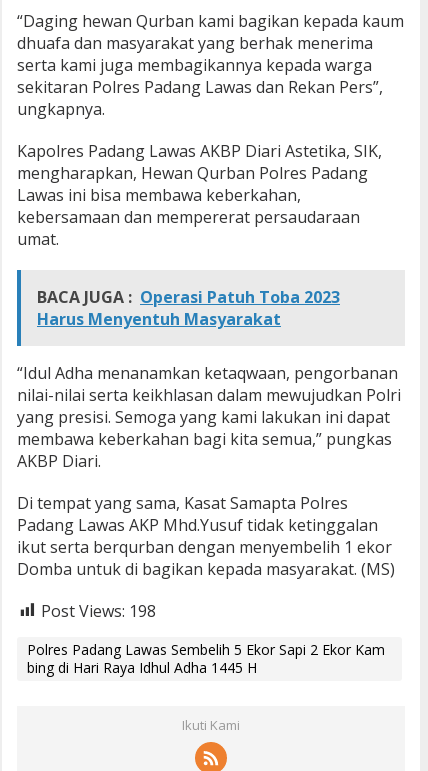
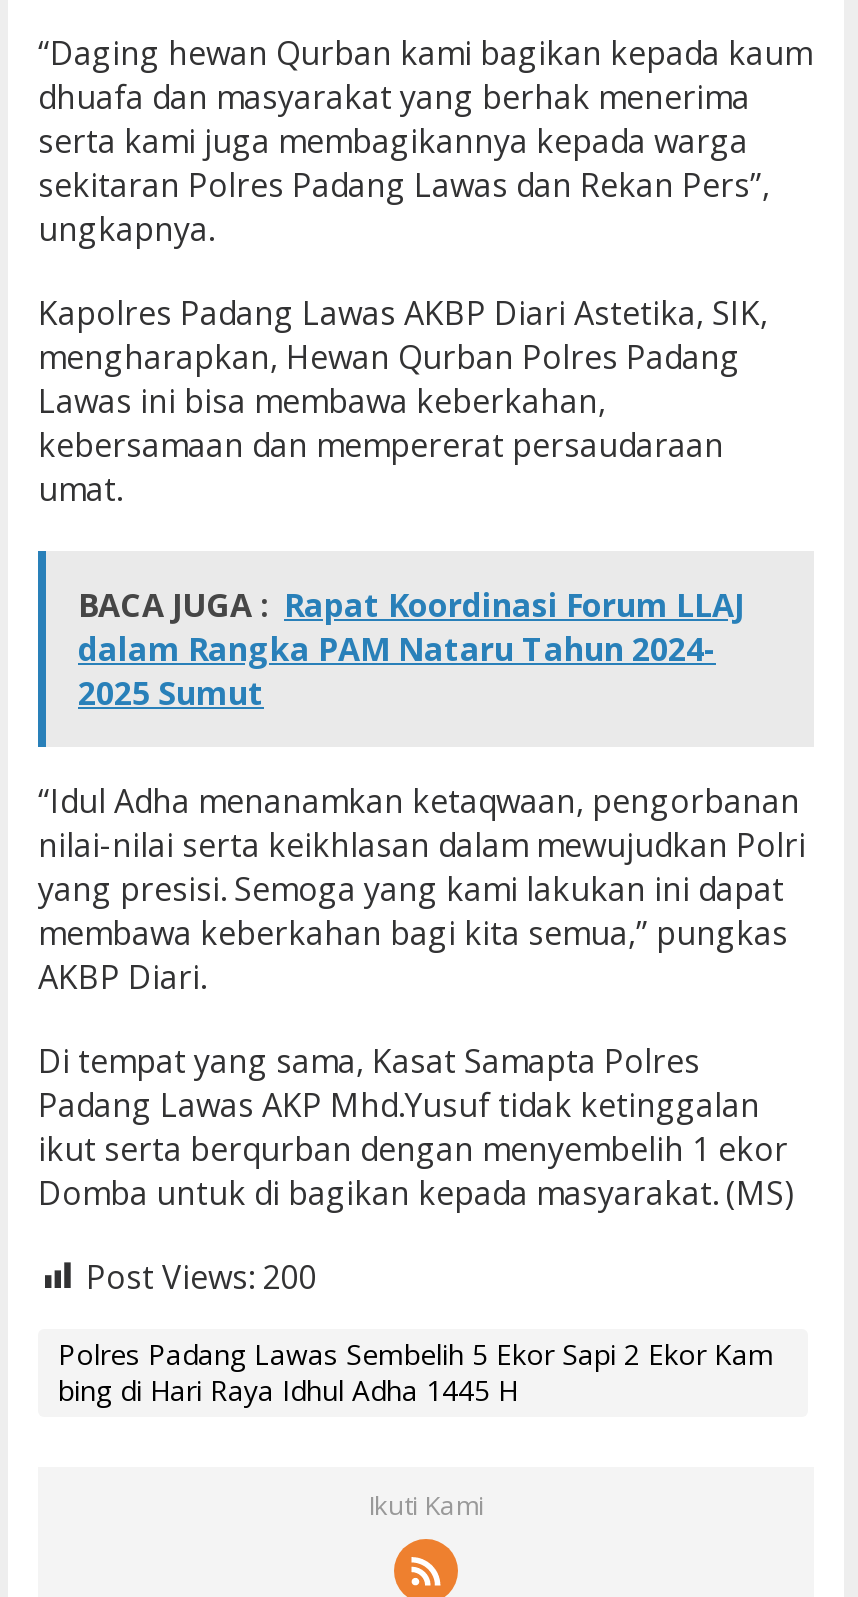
- BACA JUGA : Operasi Patuh Toba 2023
- Harus Menyentuh Masyarakat
+ BACA JUGA : Rapat Koordinasi Forum LLAJ
+ dalam Rangka PAM Nataru Tahun 2024-
+ 2025 Sumut

- Post Views: 198
+ Post Views: 200
